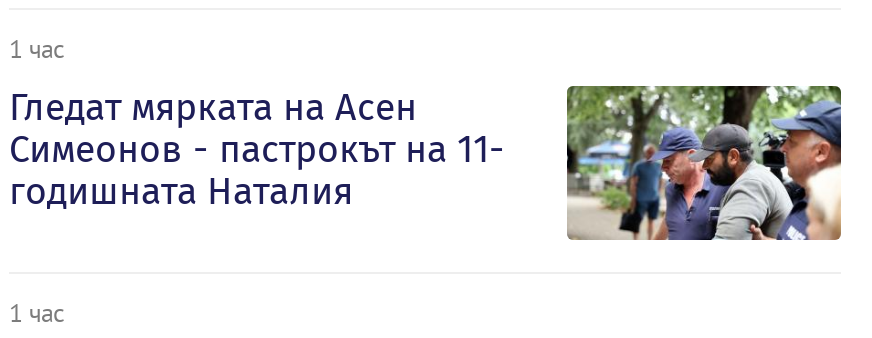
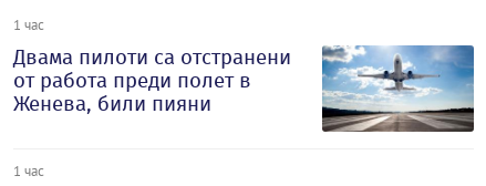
- [image]
- Гледат мярката на Асен
- Симеонов - пастрокът на 11-
- годишната Наталия
+ [image]
+ Двама пилоти са отстранени
+ от работа преди полет в
+ Женева, били пияни
